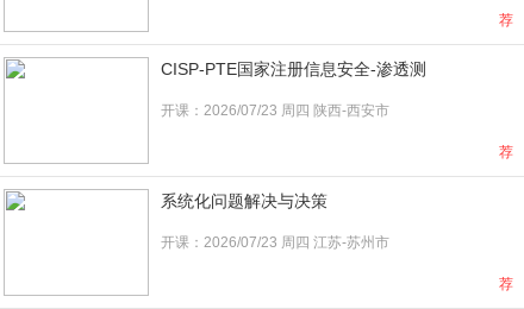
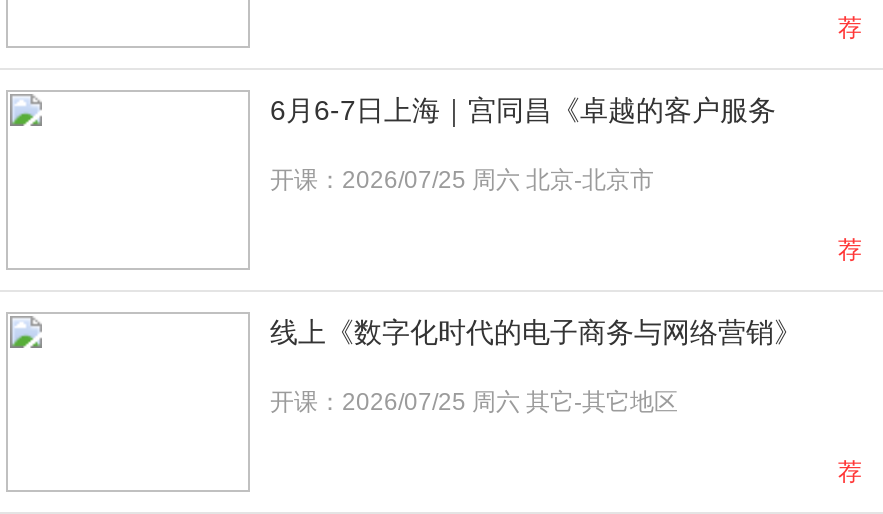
- CISP-PTE国家注册信息安全-渗透测
+ 6月6-7日上海｜宫同昌《卓越的客户服务

- 开课：2026/07/23 周四 陕西-西安市
+ 开课：2026/07/25 周六 北京-北京市

- 系统化问题解决与决策
+ 线上《数字化时代的电子商务与网络营销》

- 开课：2026/07/23 周四 江苏-苏州市
+ 开课：2026/07/25 周六 其它-其它地区
